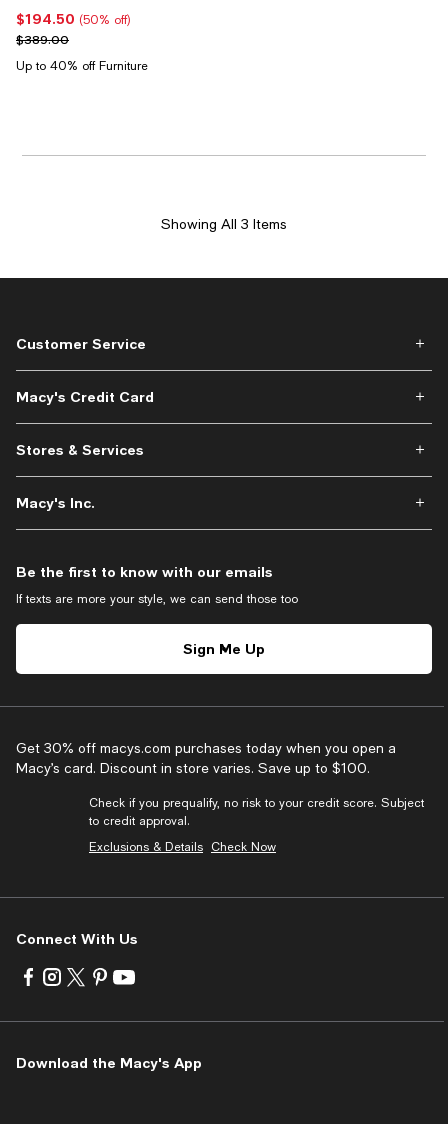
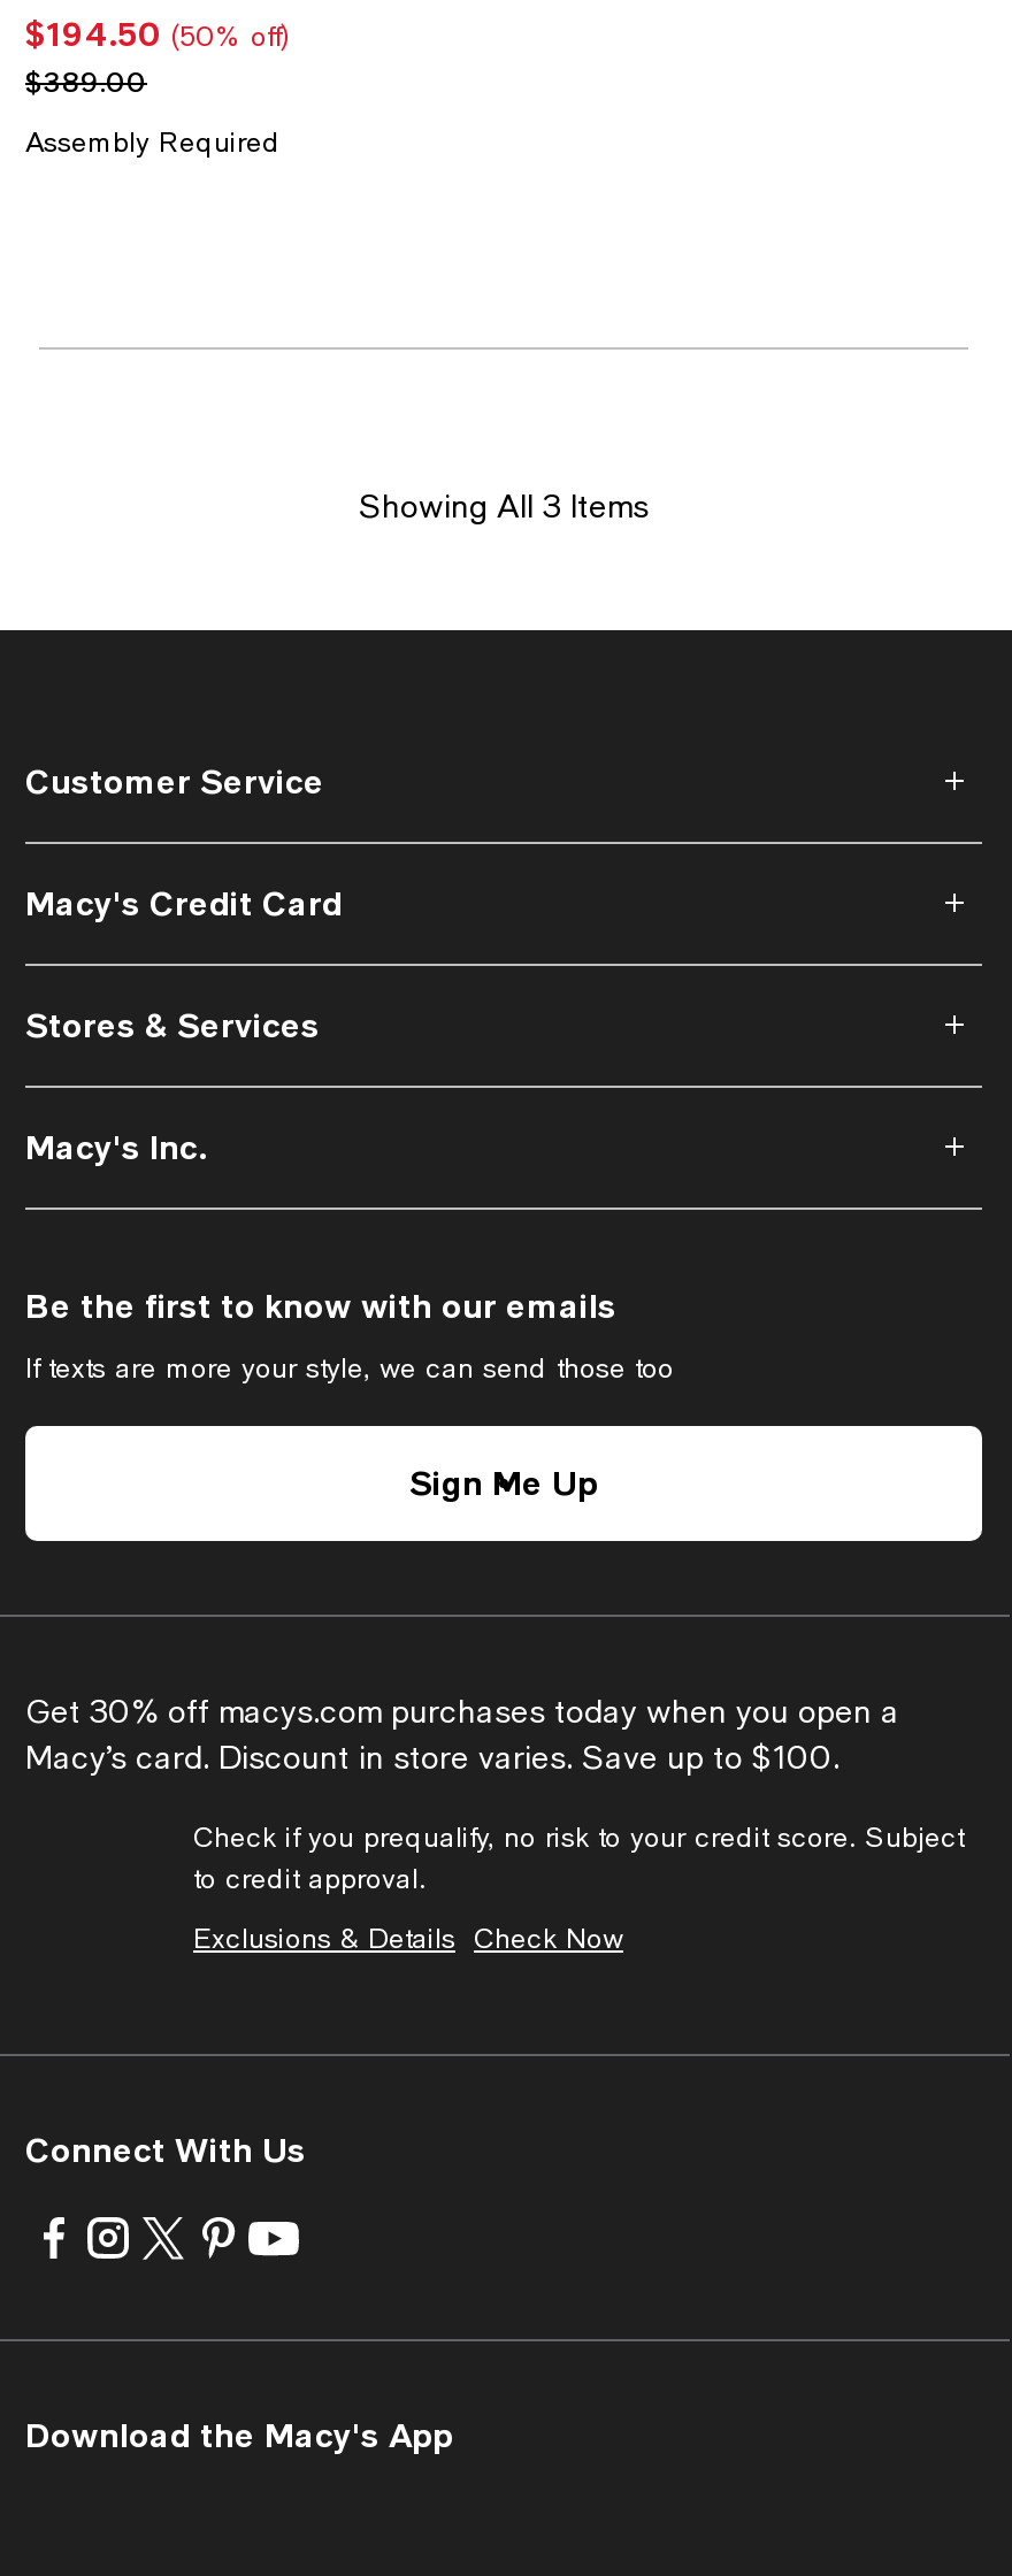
- Up to 40% off Furniture
+ Assembly Required
